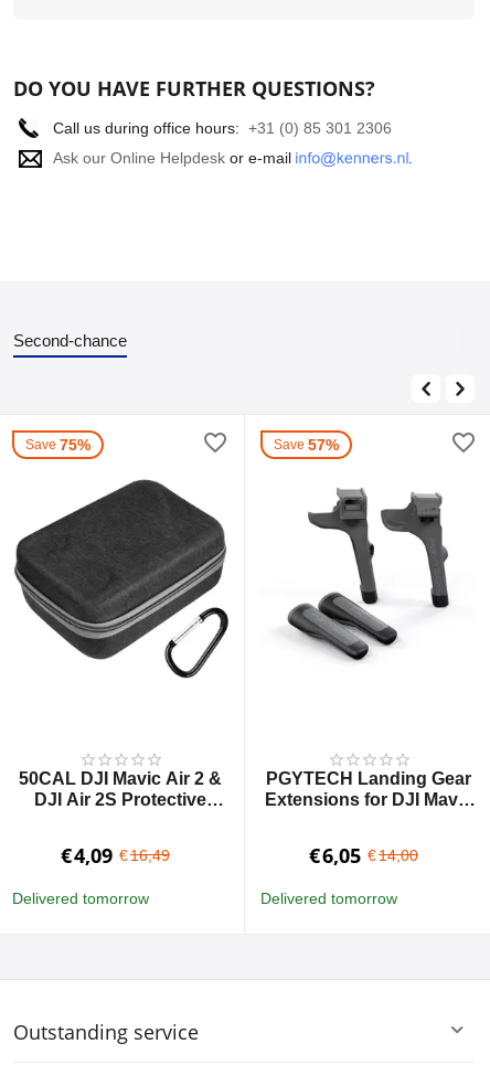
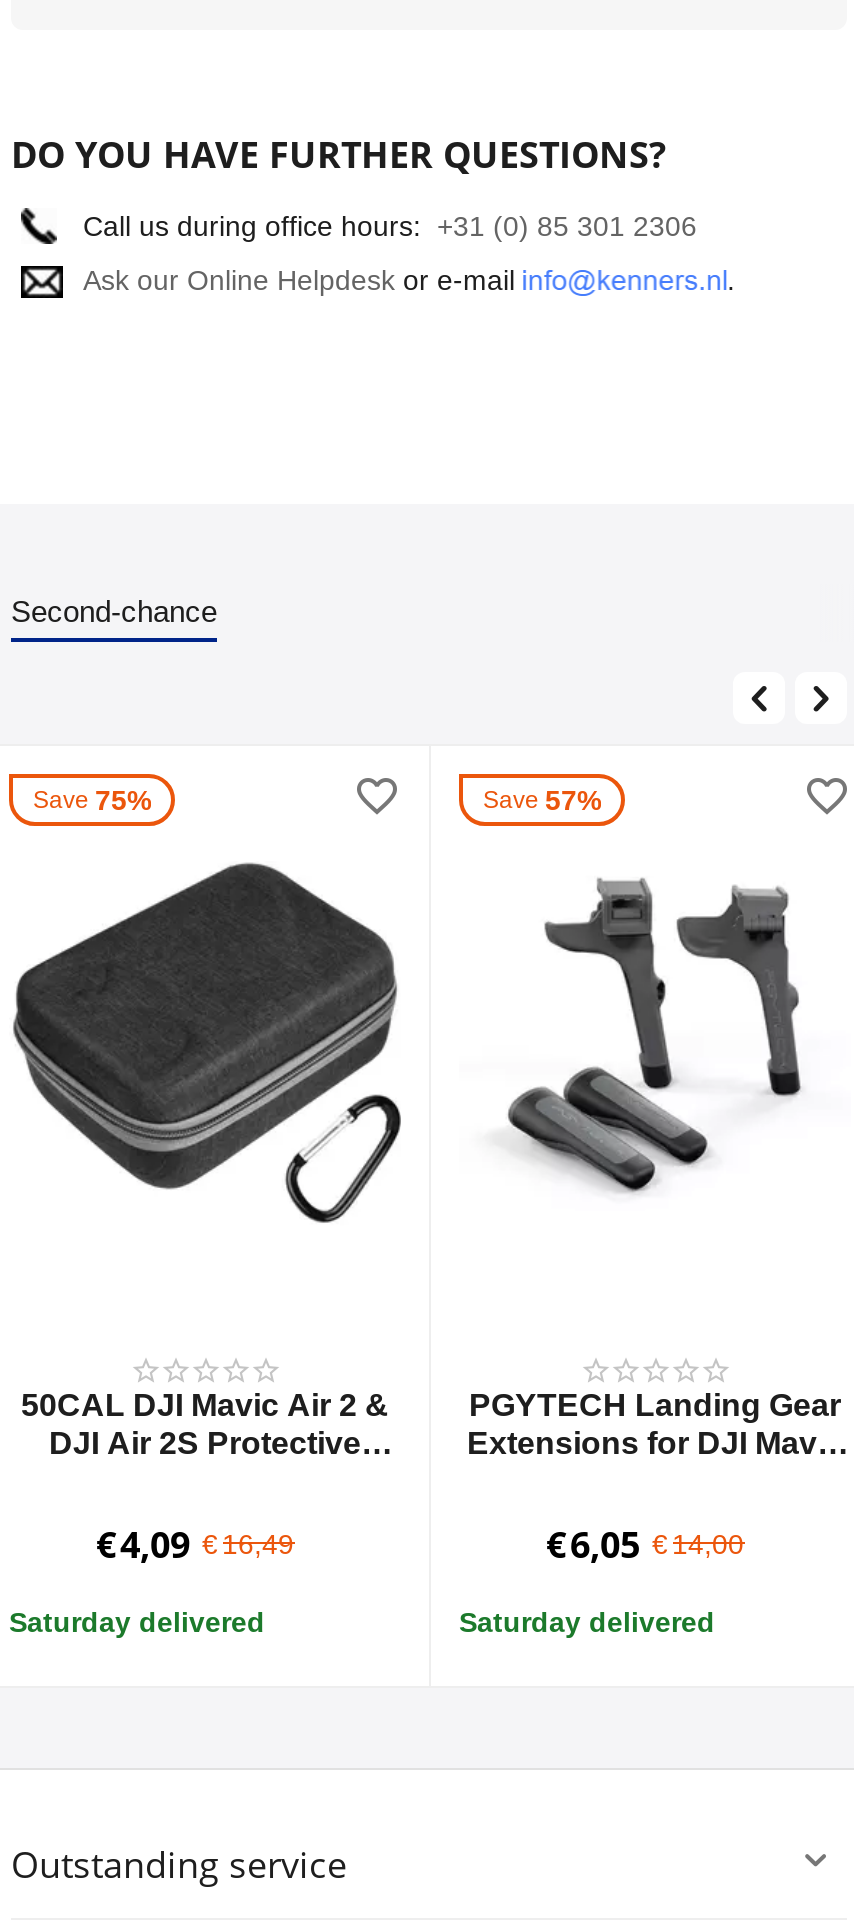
- Delivered tomorrow
+ Saturday delivered

- Delivered tomorrow
+ Saturday delivered
